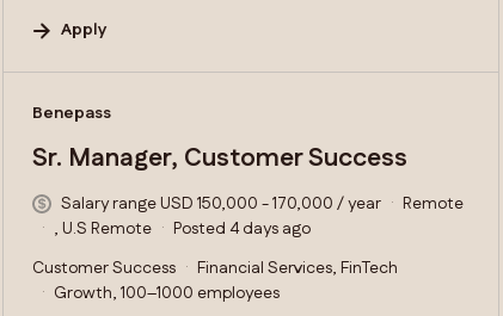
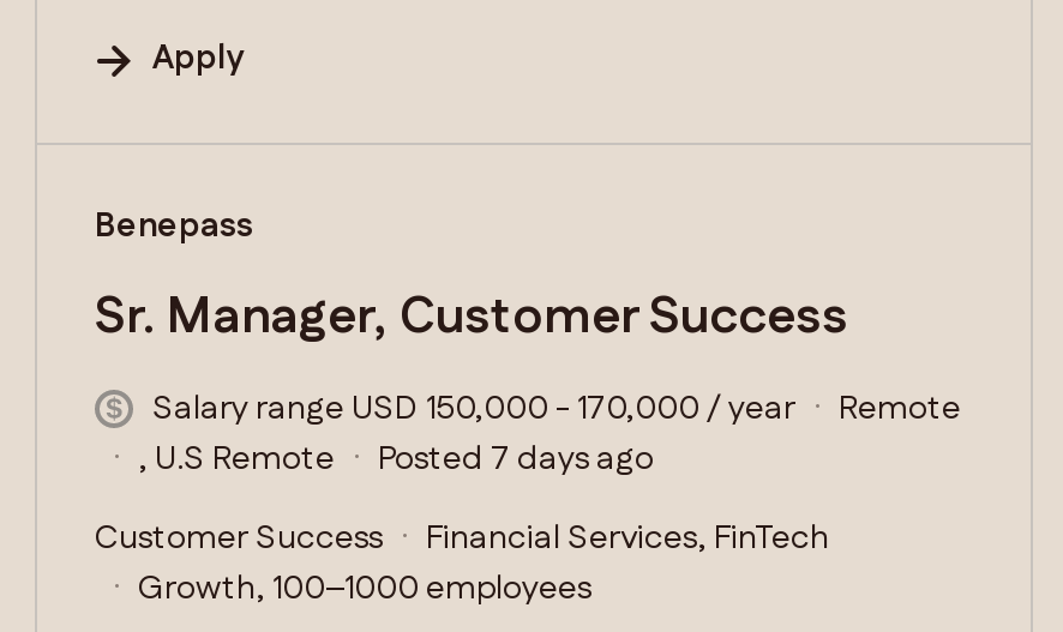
- Posted 4 days ago
+ Posted 7 days ago
